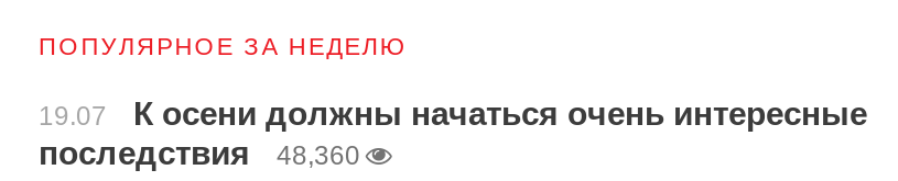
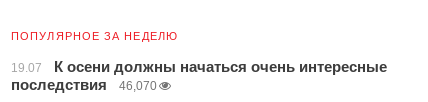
- последствия 48,360
+ последствия 46,070
